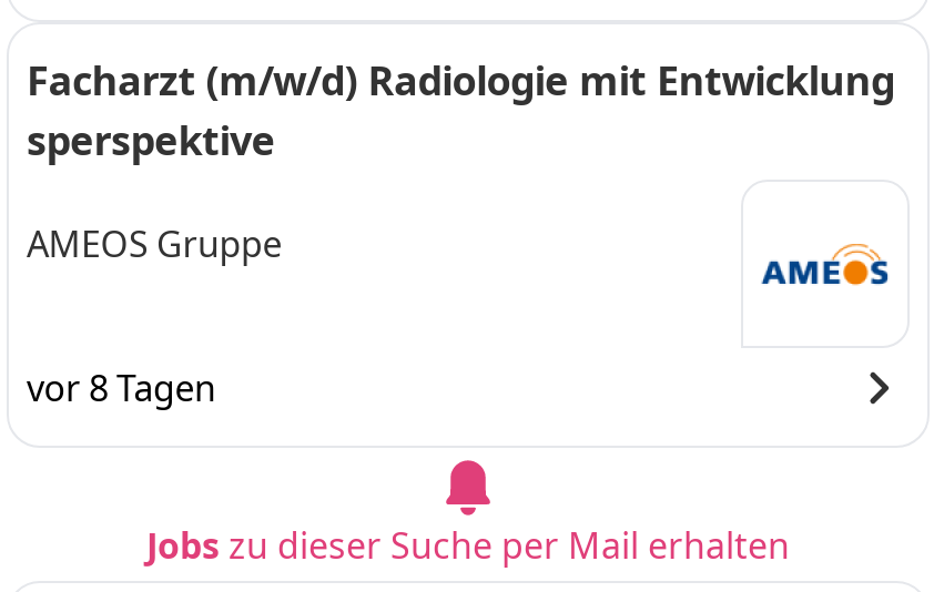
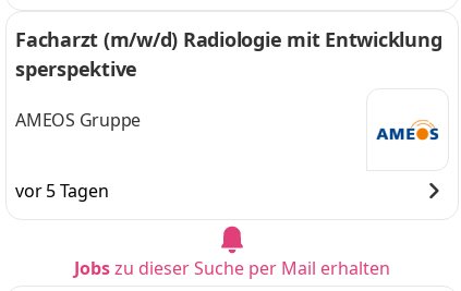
- vor 8 Tagen
+ vor 5 Tagen
